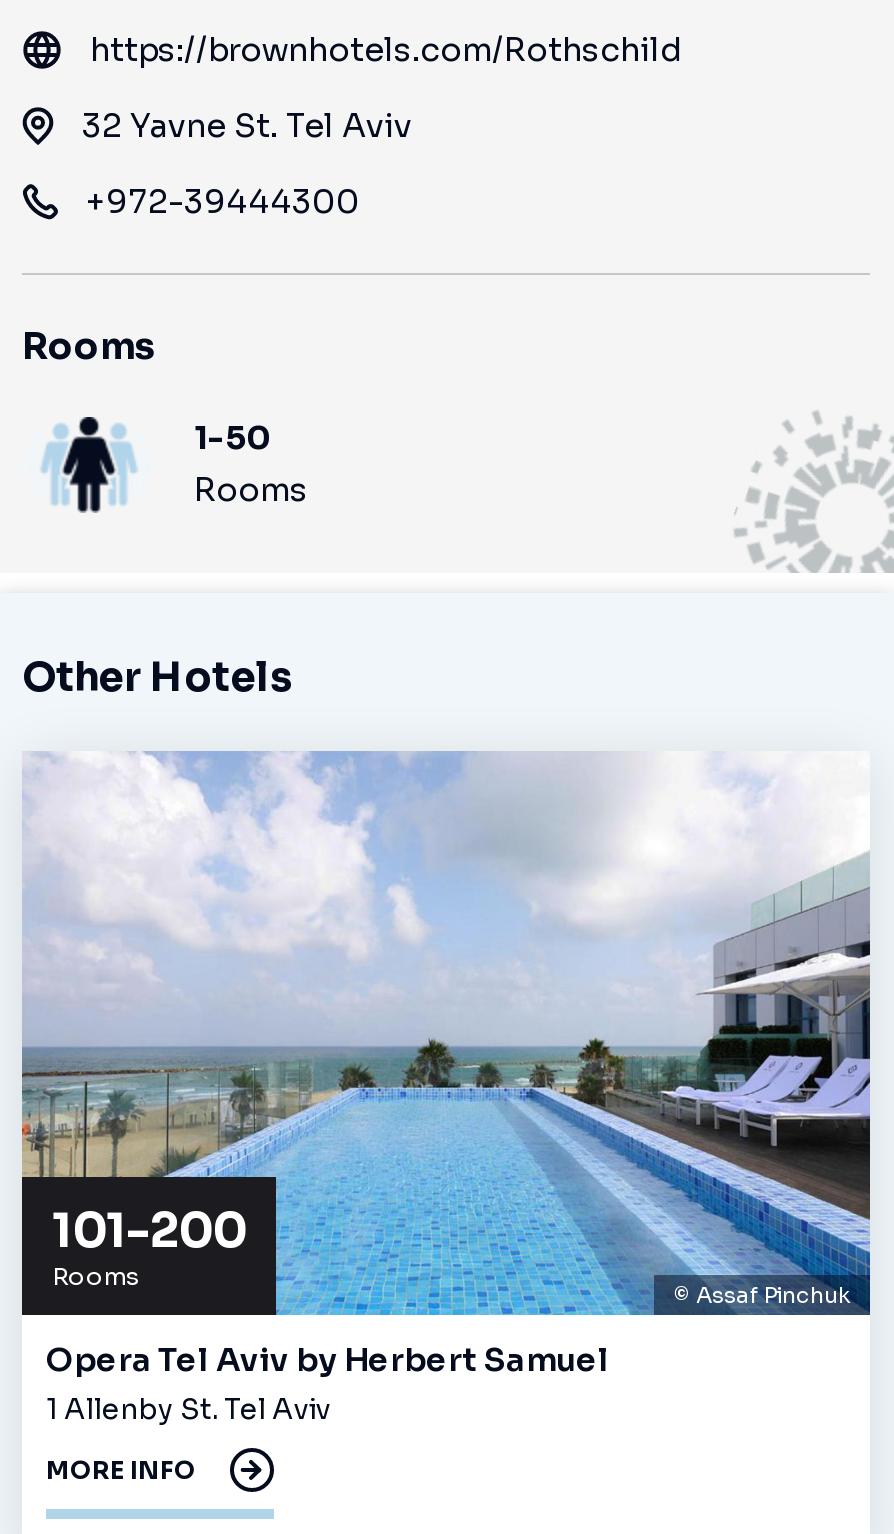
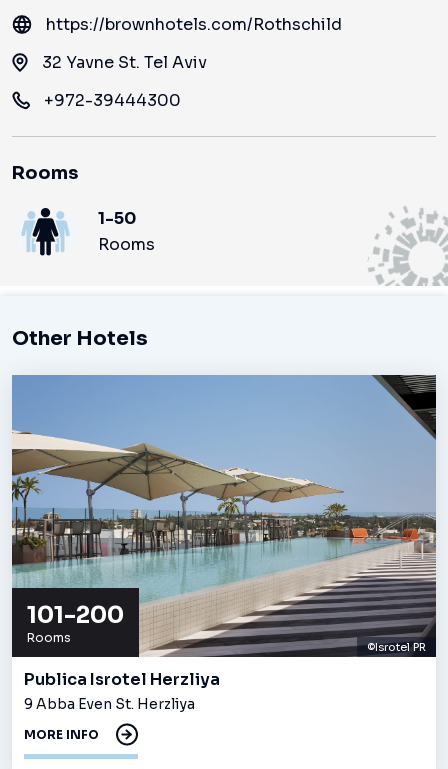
- [image]
- © Assaf Pinchuk
+ [image]
+ ©Isrotel PR

- Opera Tel Aviv by Herbert Samuel
- 1 Allenby St. Tel Aviv
+ Publica Isrotel Herzliya
+ 9 Abba Even St. Herzliya
